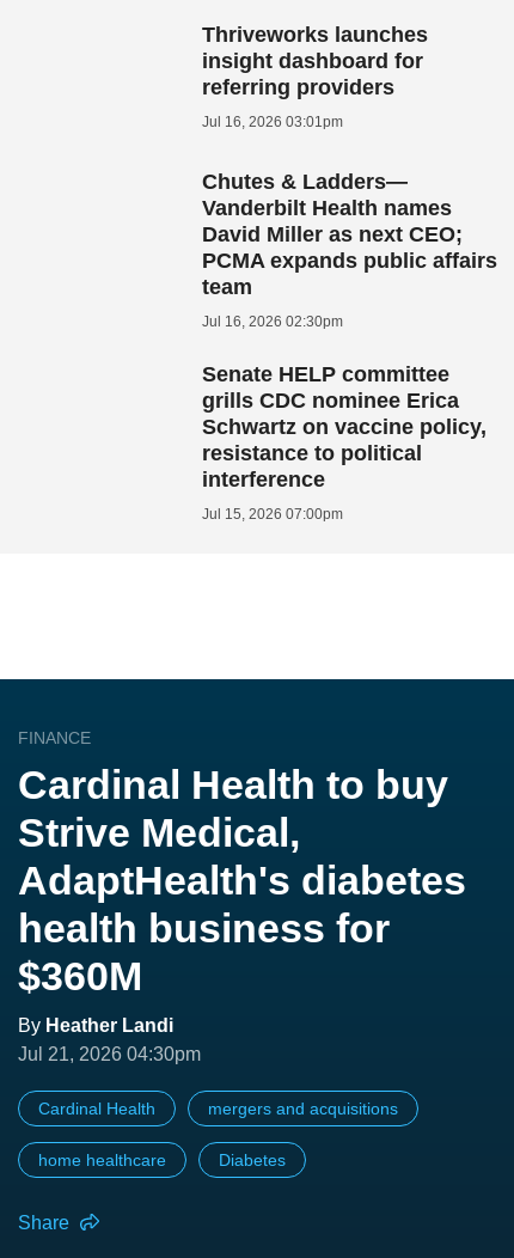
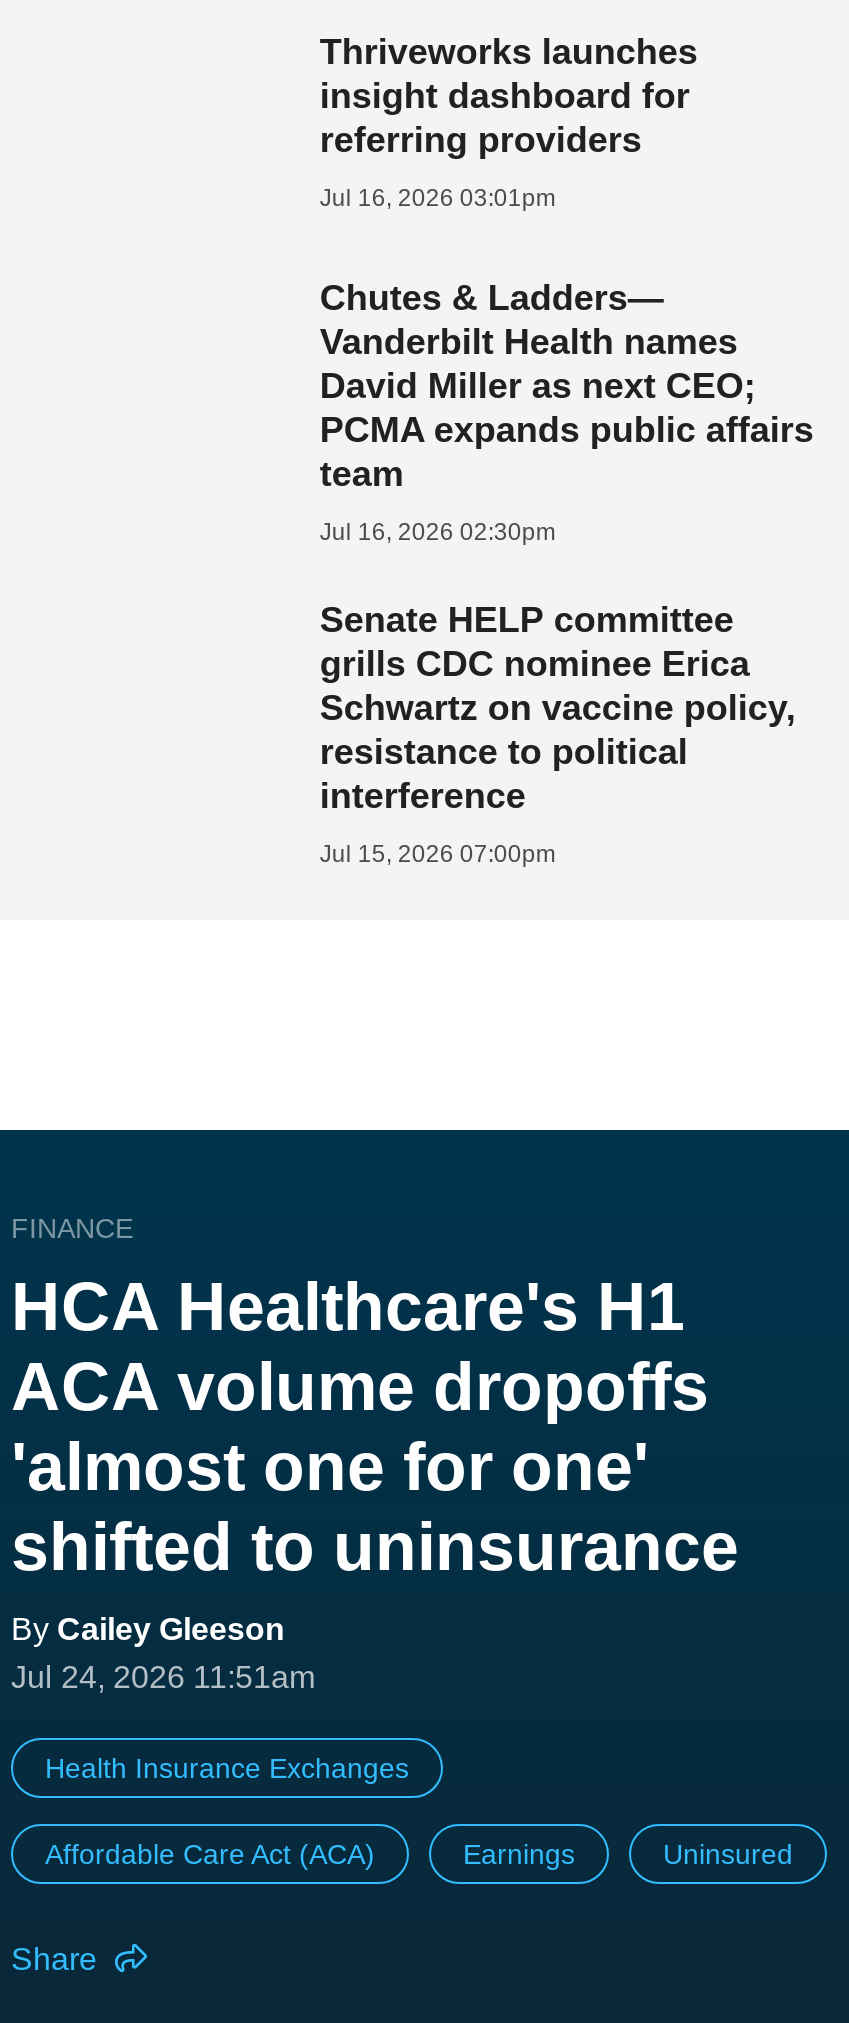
- Cardinal Health to buy
- Strive Medical,
- AdaptHealth's diabetes
- health business for
- $360M
- By Heather Landi
- Jul 21, 2026 04:30pm
+ HCA Healthcare's H1
+ ACA volume dropoffs
+ 'almost one for one'
+ shifted to uninsurance
+ By Cailey Gleeson
+ Jul 24, 2026 11:51am

- Cardinal Health
- mergers and acquisitions
+ Health Insurance Exchanges

- home healthcare
- Diabetes
+ Affordable Care Act (ACA)
+ Earnings
+ Uninsured
